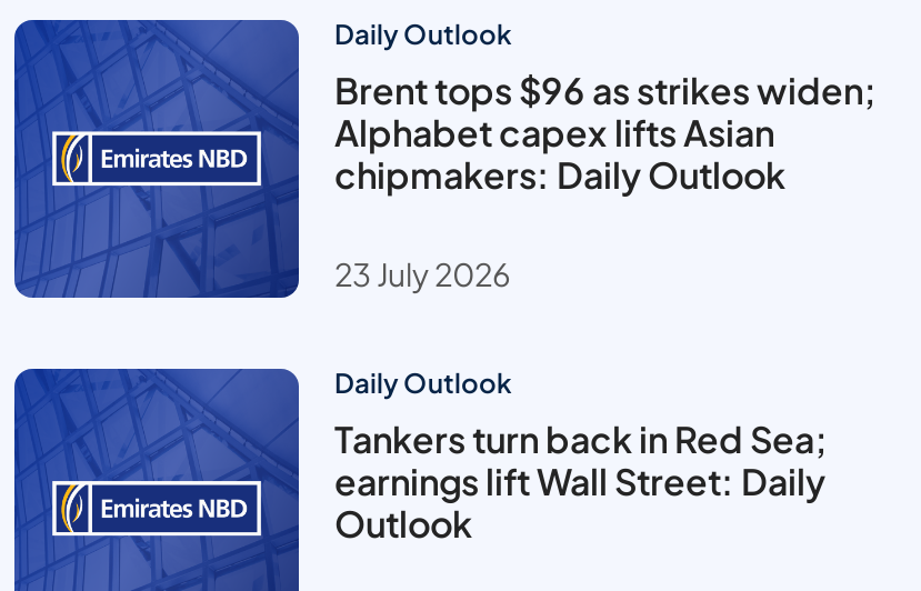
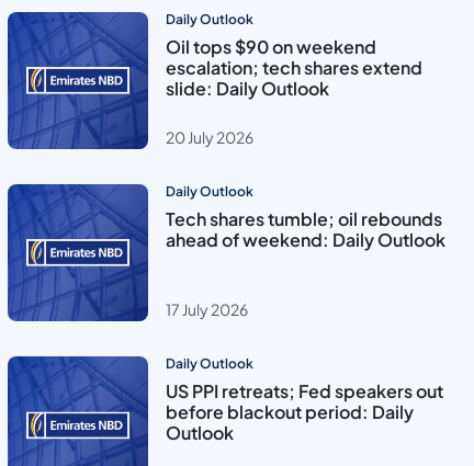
- Brent tops $96 as strikes widen;
- Alphabet capex lifts Asian
- chipmakers: Daily Outlook
+ Oil tops $90 on weekend
+ escalation; tech shares extend
+ slide: Daily Outlook

- 23 July 2026
+ 20 July 2026

- Tankers turn back in Red Sea;
- earnings lift Wall Street: Daily
+ Tech shares tumble; oil rebounds
+ ahead of weekend: Daily Outlook
+ 17 July 2026
+ Daily Outlook
+ US PPI retreats; Fed speakers out
+ before blackout period: Daily
